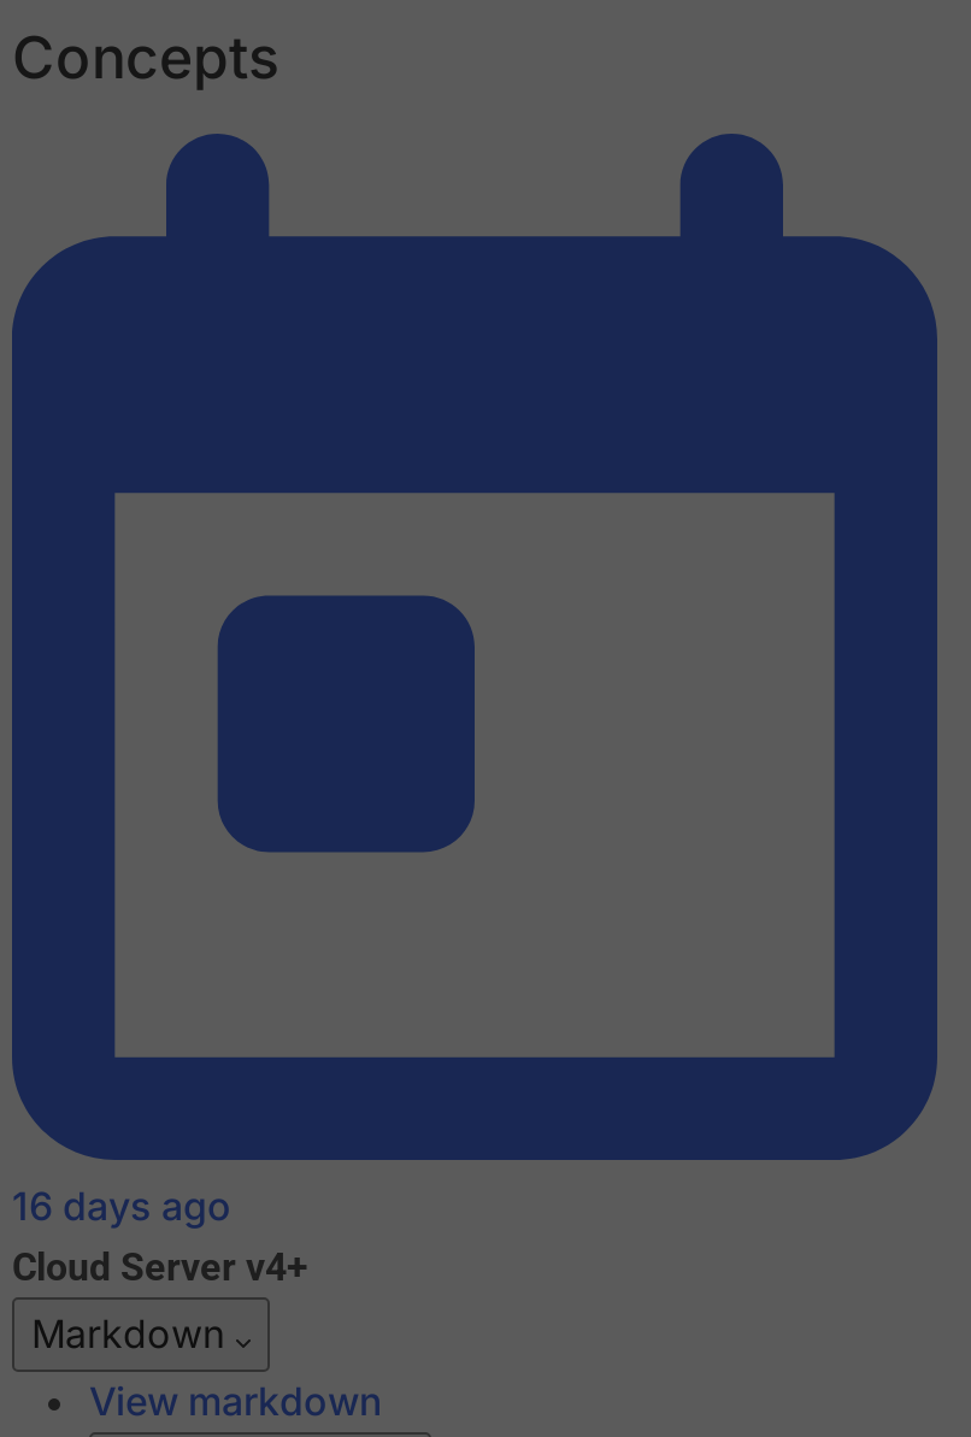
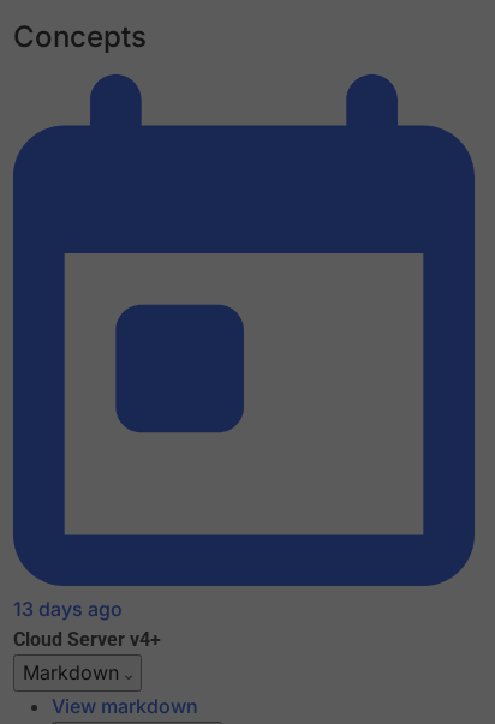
- 16 days ago
+ 13 days ago
